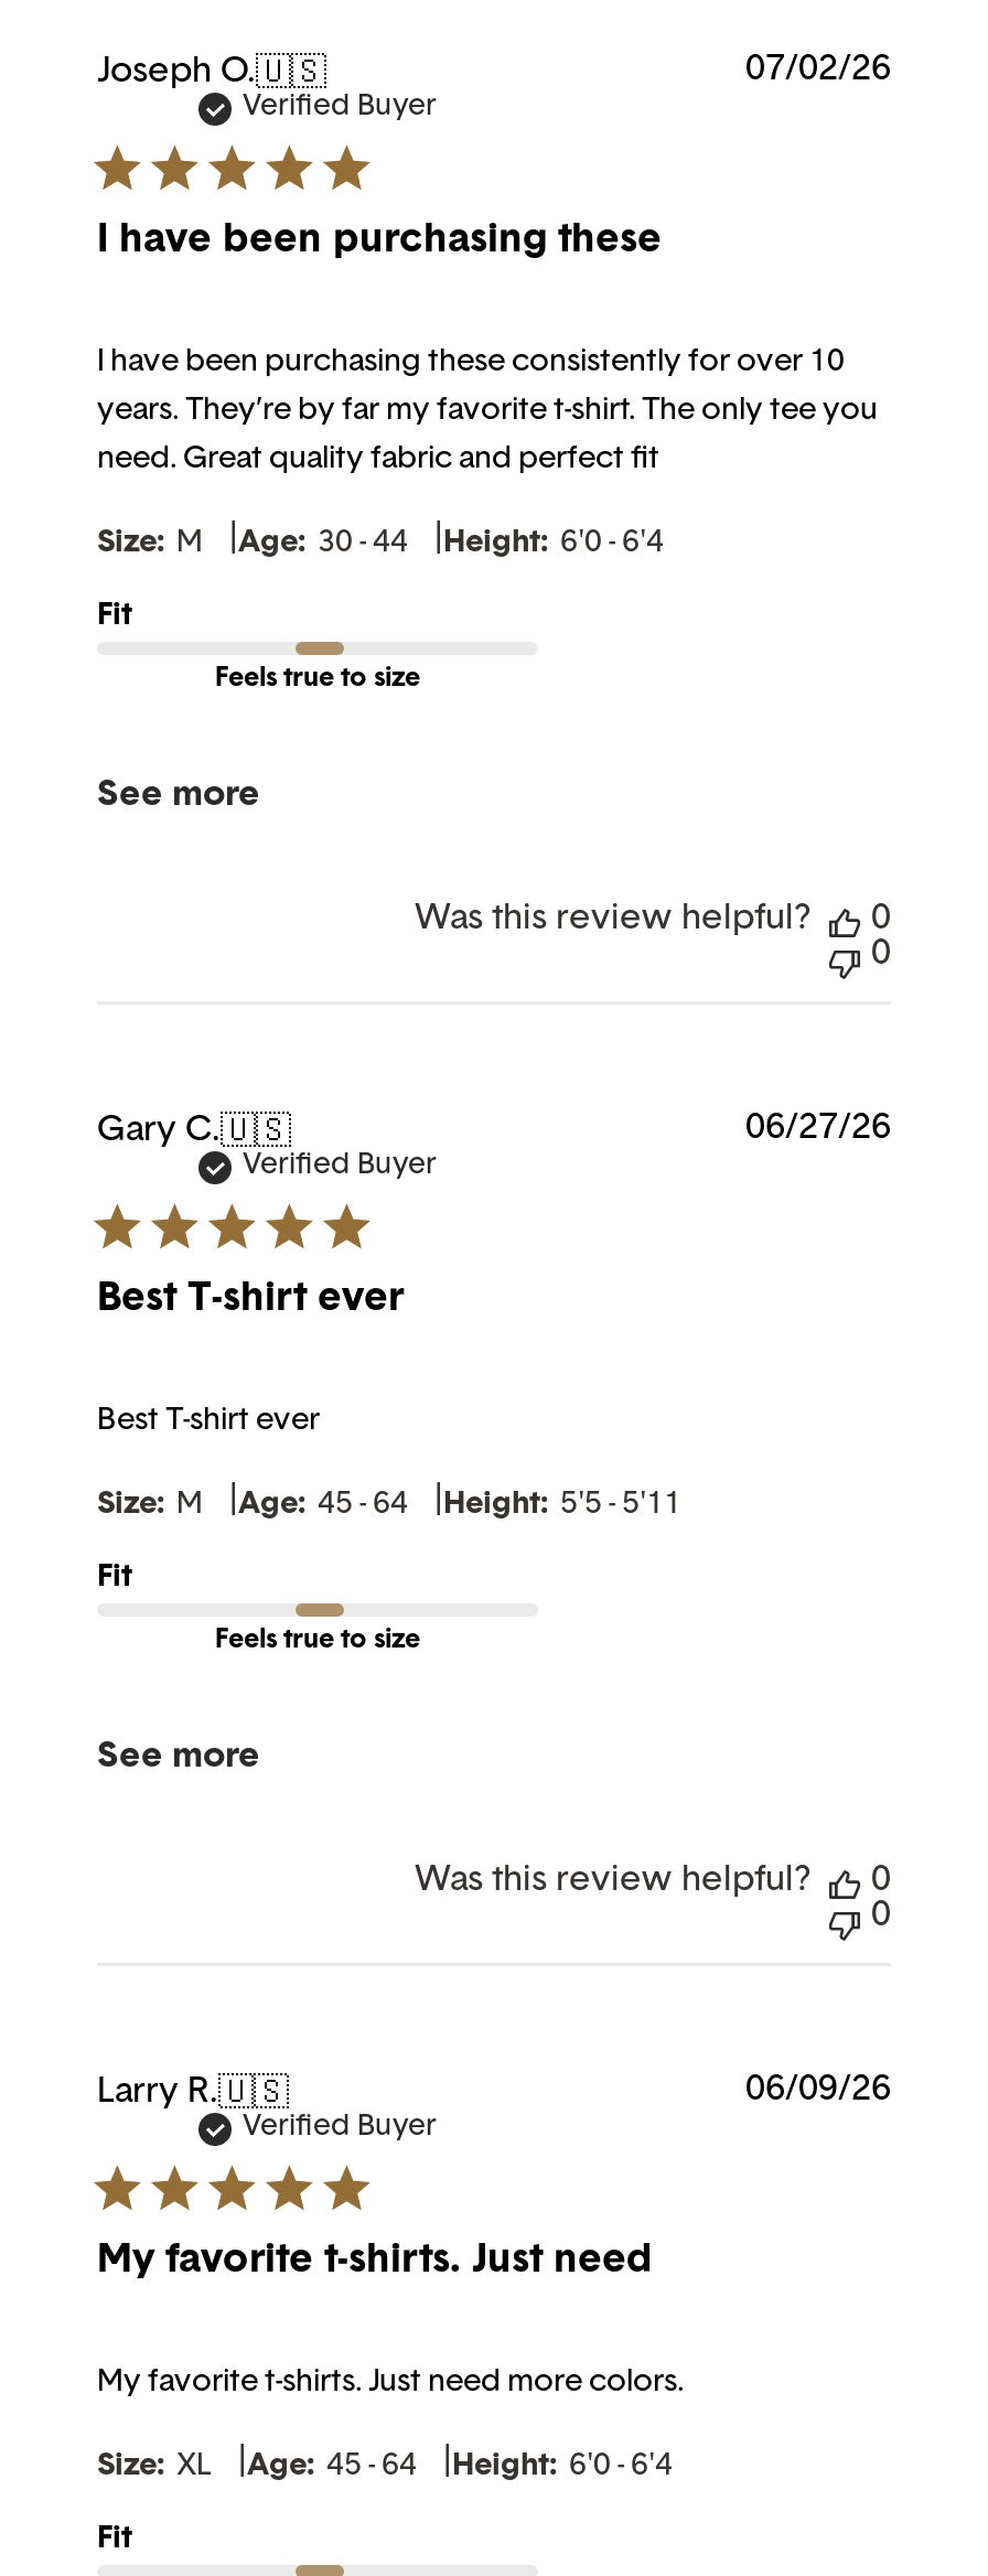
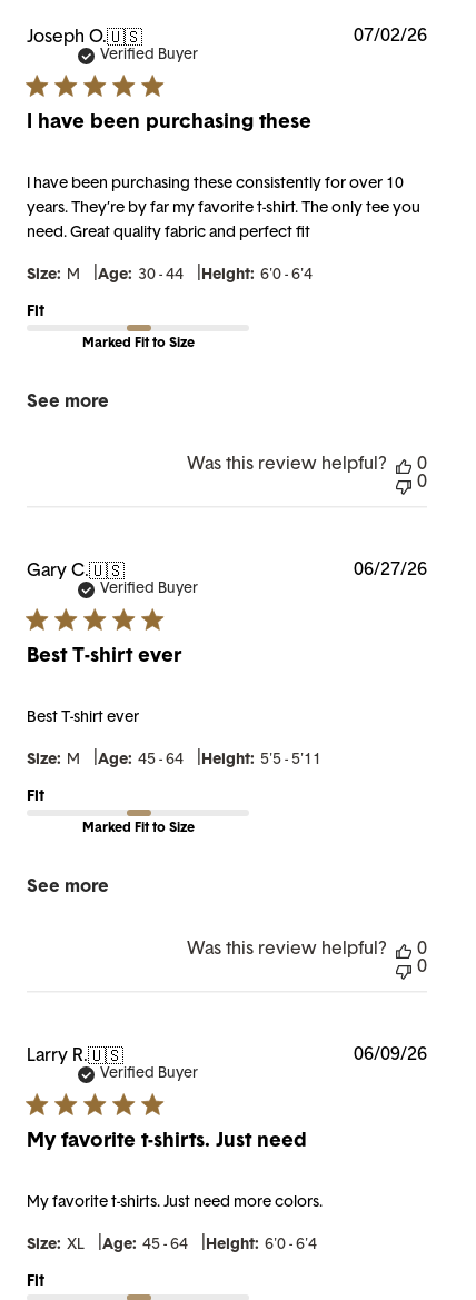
- Feels true to size
+ Marked Fit to Size

- Feels true to size
+ Marked Fit to Size
